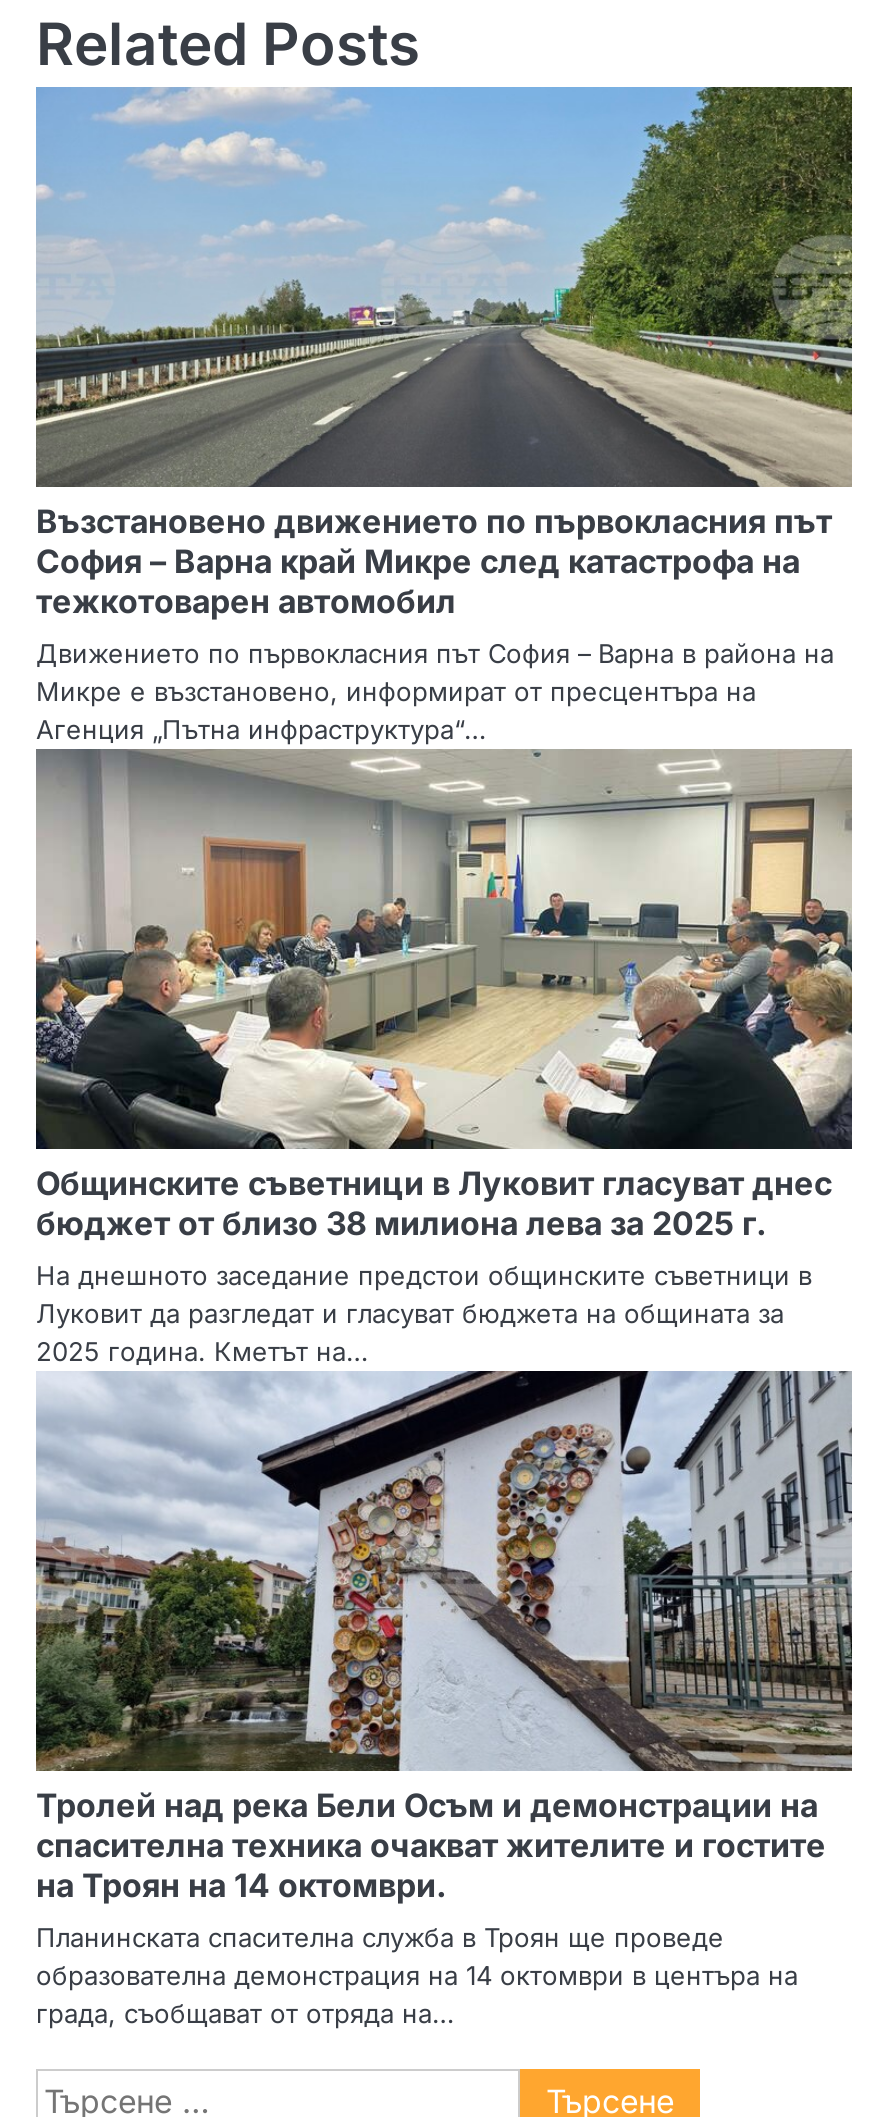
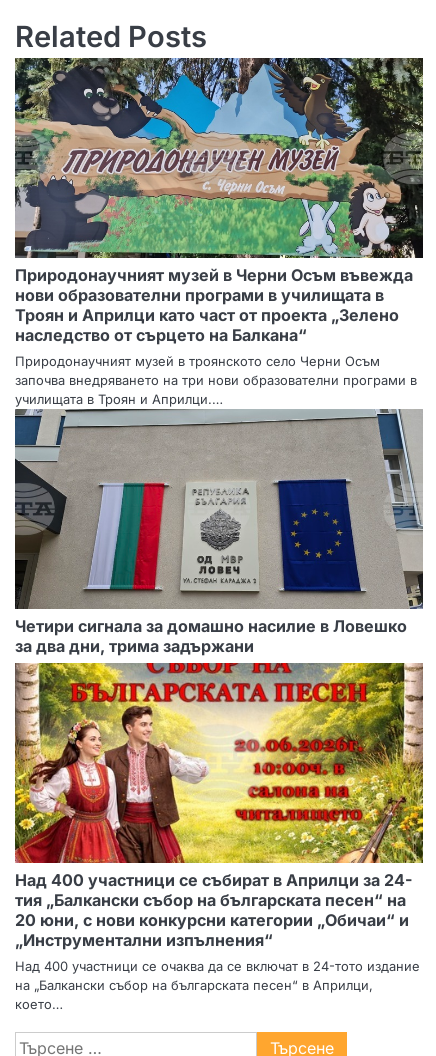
- [image]
- Възстановено движението по първокласния път
- София – Варна край Микре след катастрофа на
- тежкотоварен автомобил
- Движението по първокласния път София – Варна в района на
- Микре е възстановено, информират от пресцентъра на
- Агенция „Пътна инфраструктура“…
+ [image]
+ Природонаучният музей в Черни Осъм въвежда
+ нови образователни програми в училищата в
+ Троян и Априлци като част от проекта „Зелено
+ наследство от сърцето на Балкана“
+ Природонаучният музей в троянското село Черни Осъм
+ започва внедряването на три нови образователни програми в
+ училищата в Троян и Априлци.…

- [image]
+ [image]

- Общинските съветници в Луковит гласуват днес
- бюджет от близо 38 милиона лева за 2025 г.
- На днешното заседание предстои общинските съветници в
- Луковит да разгледат и гласуват бюджета на общината за
- 2025 година. Кметът на…
+ Четири сигнала за домашно насилие в Ловешко
+ за два дни, трима задържани

- [image]
+ [image]

- Тролей над река Бели Осъм и демонстрации на
- спасителна техника очакват жителите и гостите
- на Троян на 14 октомври.
- Планинската спасителна служба в Троян ще проведе
- образователна демонстрация на 14 октомври в центъра на
- града, съобщават от отряда на…
+ Над 400 участници се събират в Априлци за 24-
+ тия „Балкански събор на българската песен“ на
+ 20 юни, с нови конкурсни категории „Обичаи“ и
+ „Инструментални изпълнения“
+ Над 400 участници се очаква да се включат в 24-тото издание
+ на „Балкански събор на българската песен“ в Априлци,
+ което…
